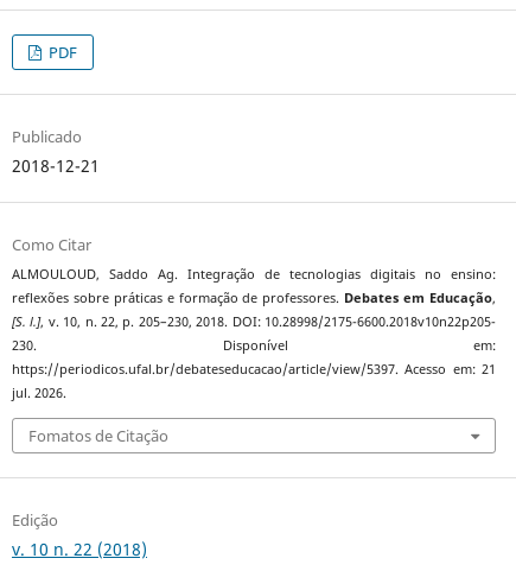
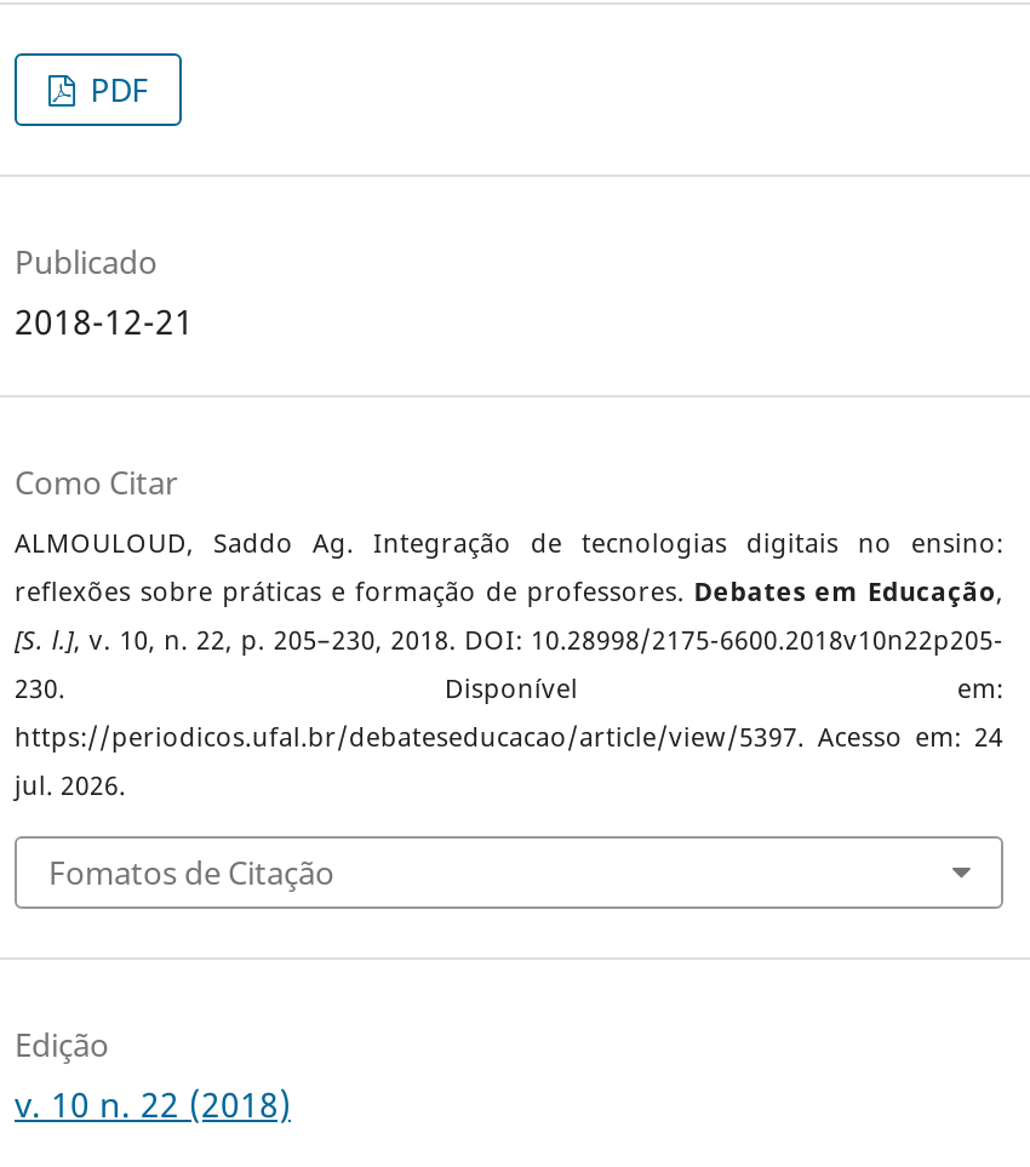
- https://periodicos.ufal.br/debateseducacao/article/view/5397. Acesso em: 21
+ https://periodicos.ufal.br/debateseducacao/article/view/5397. Acesso em: 24
